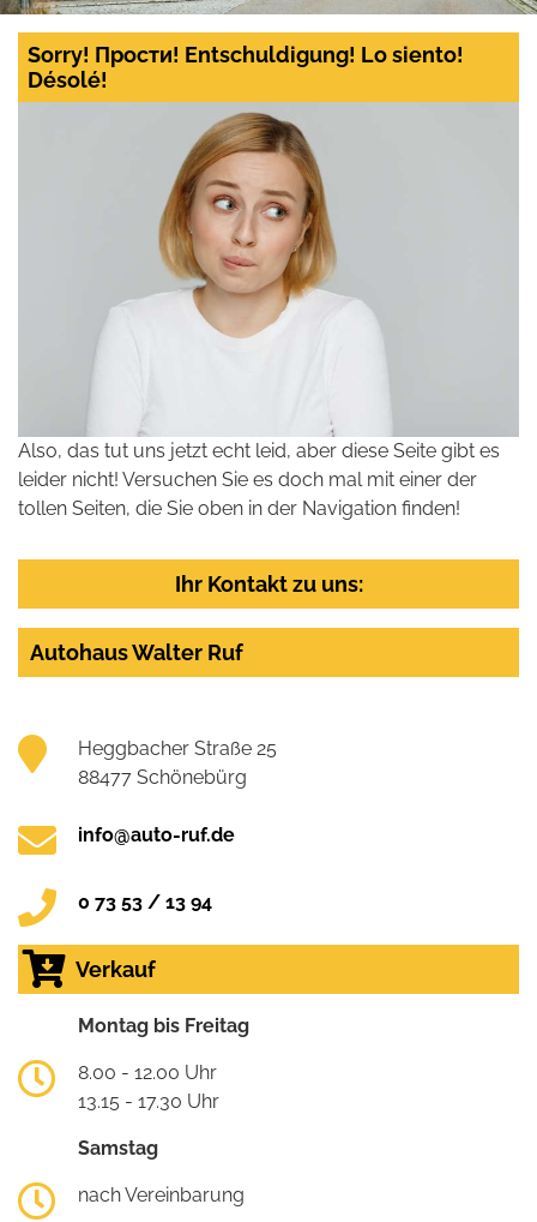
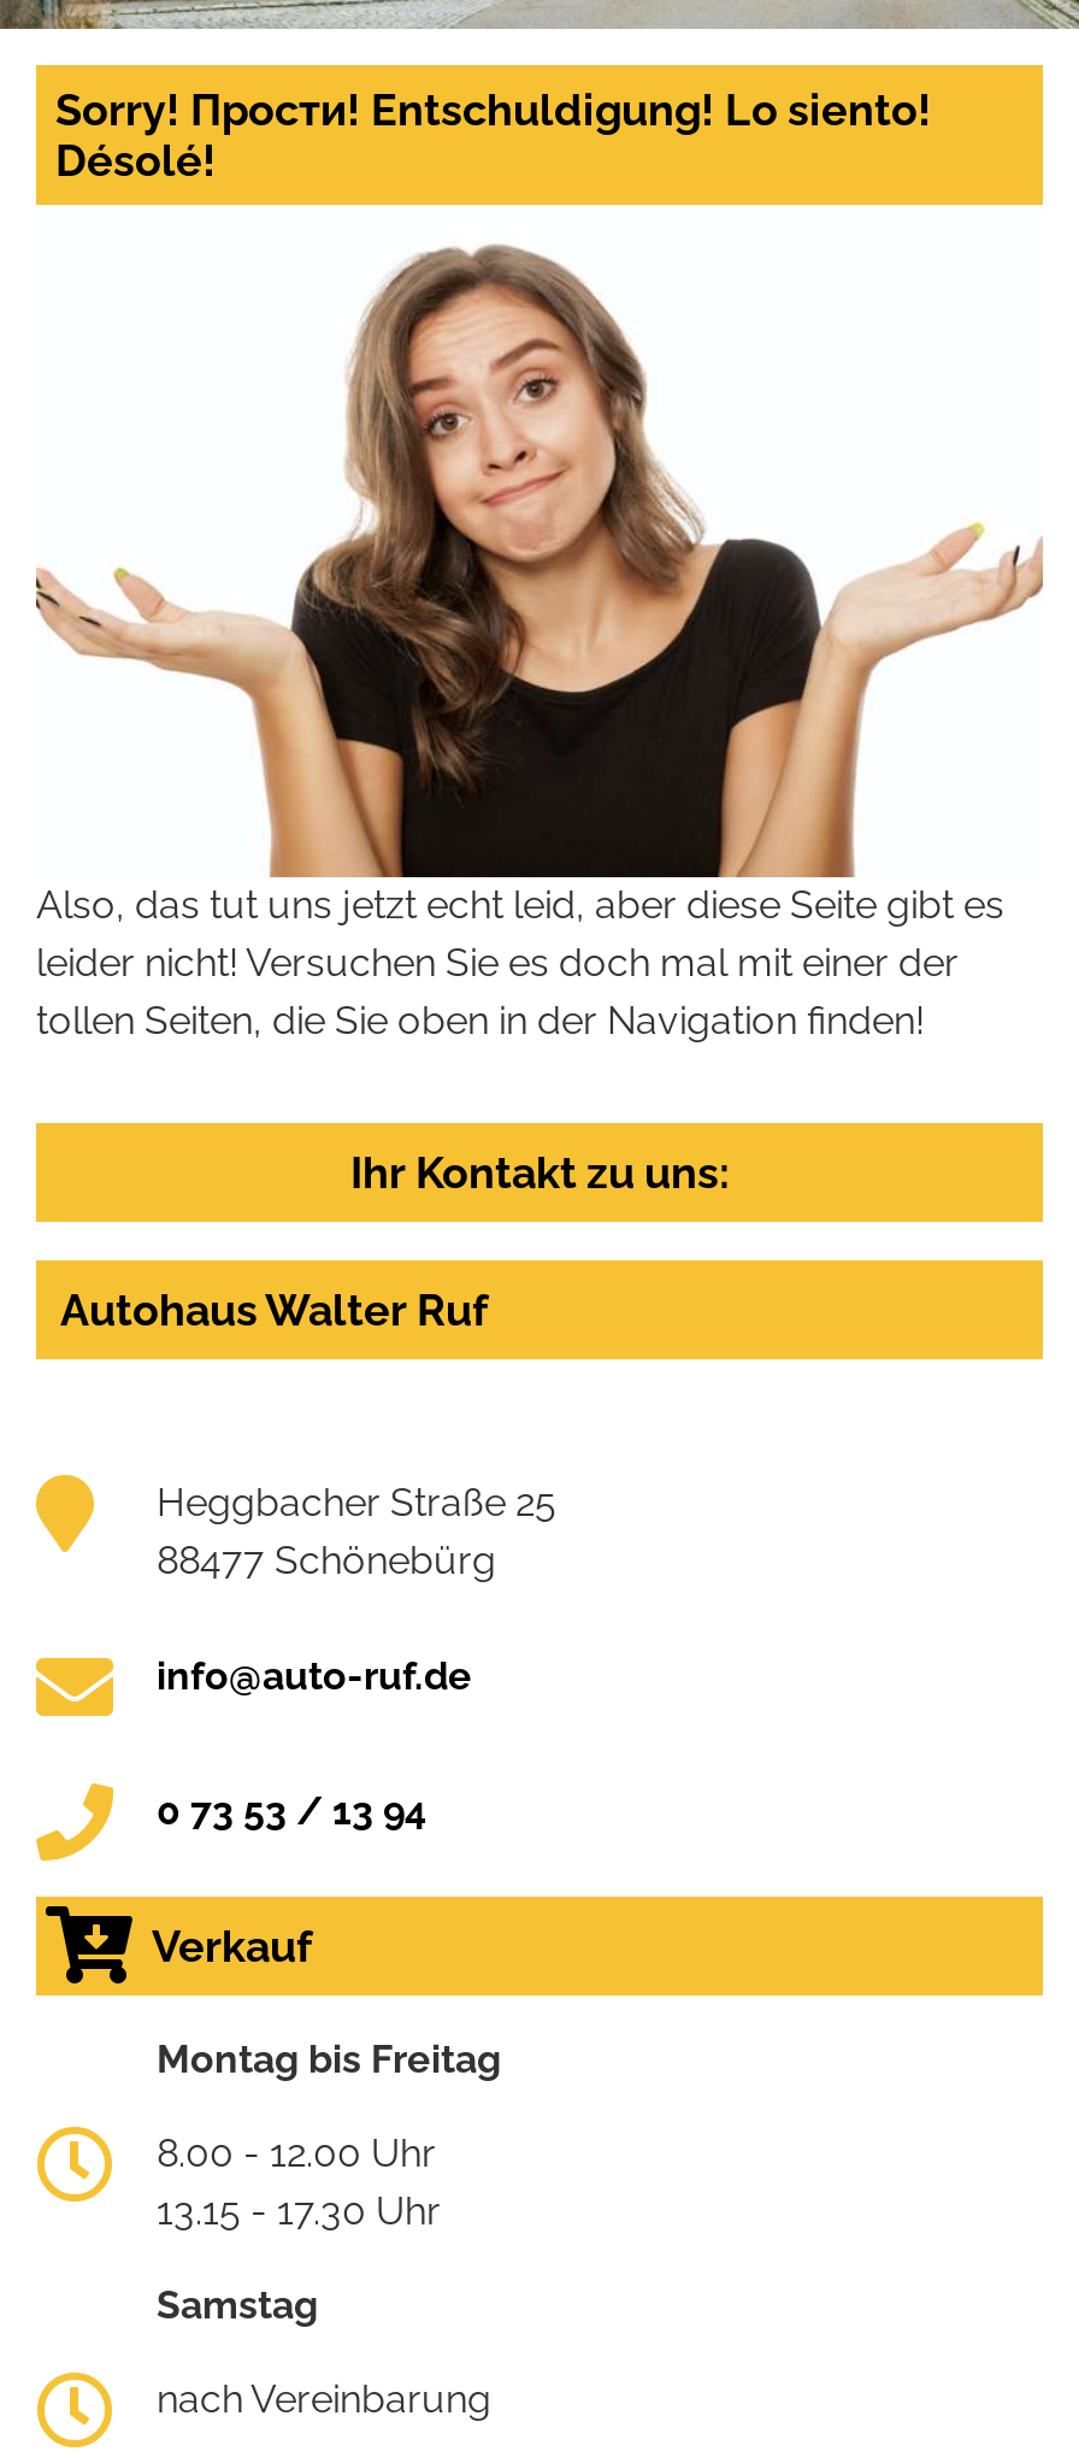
- [image]
+ [image]
